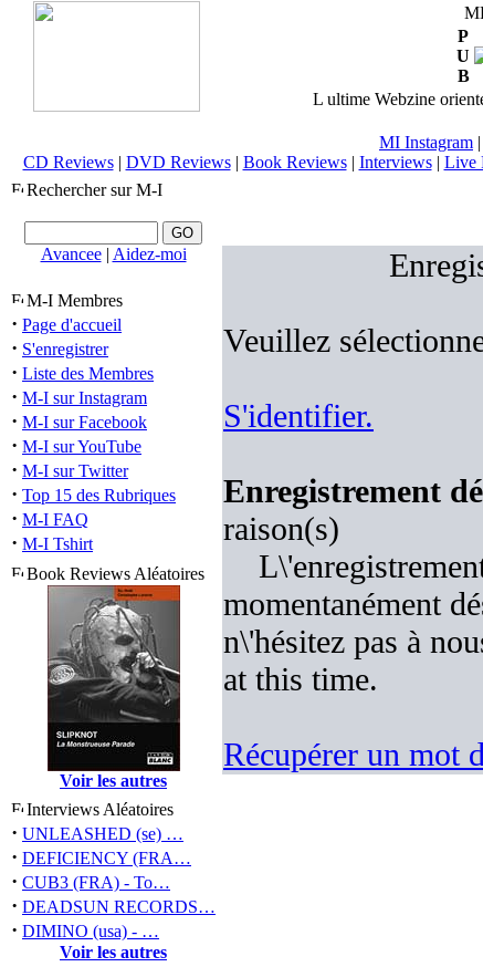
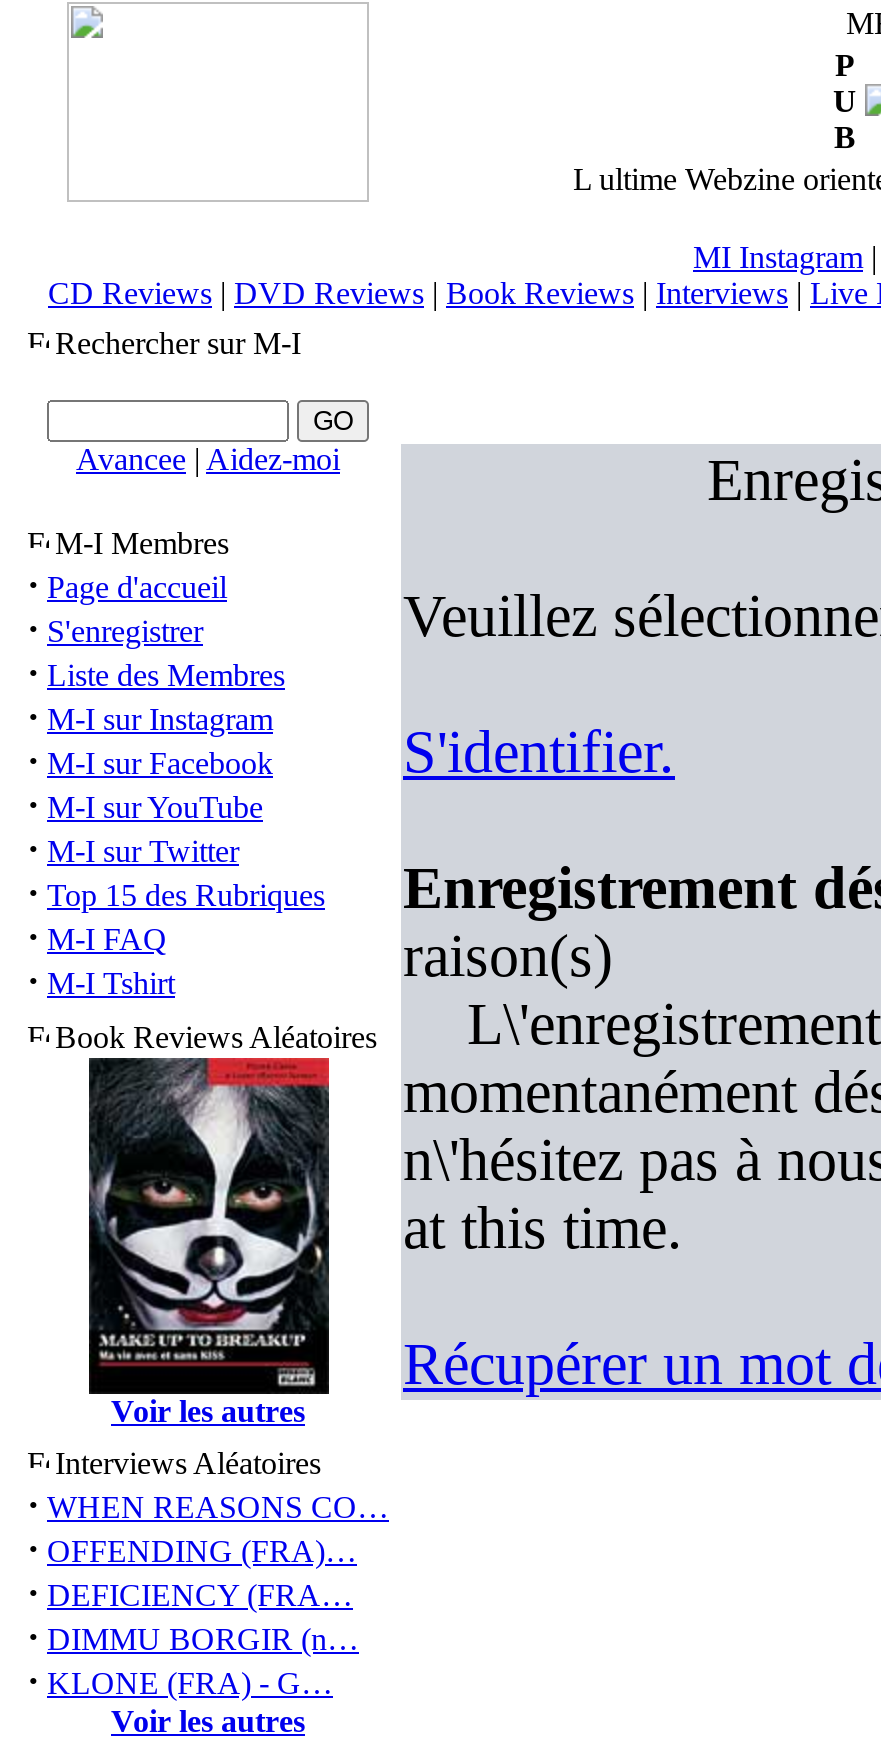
- [image]
+ [image]

- · UNLEASHED (se) …
+ · WHEN REASONS CO…
+ · OFFENDING (FRA)…

moved down: · DEFICIENCY (FRA…

- · CUB3 (FRA) - To…
- · DEADSUN RECORDS…
- · DIMINO (usa) - …
+ · DIMMU BORGIR (n…
+ · KLONE (FRA) - G…
